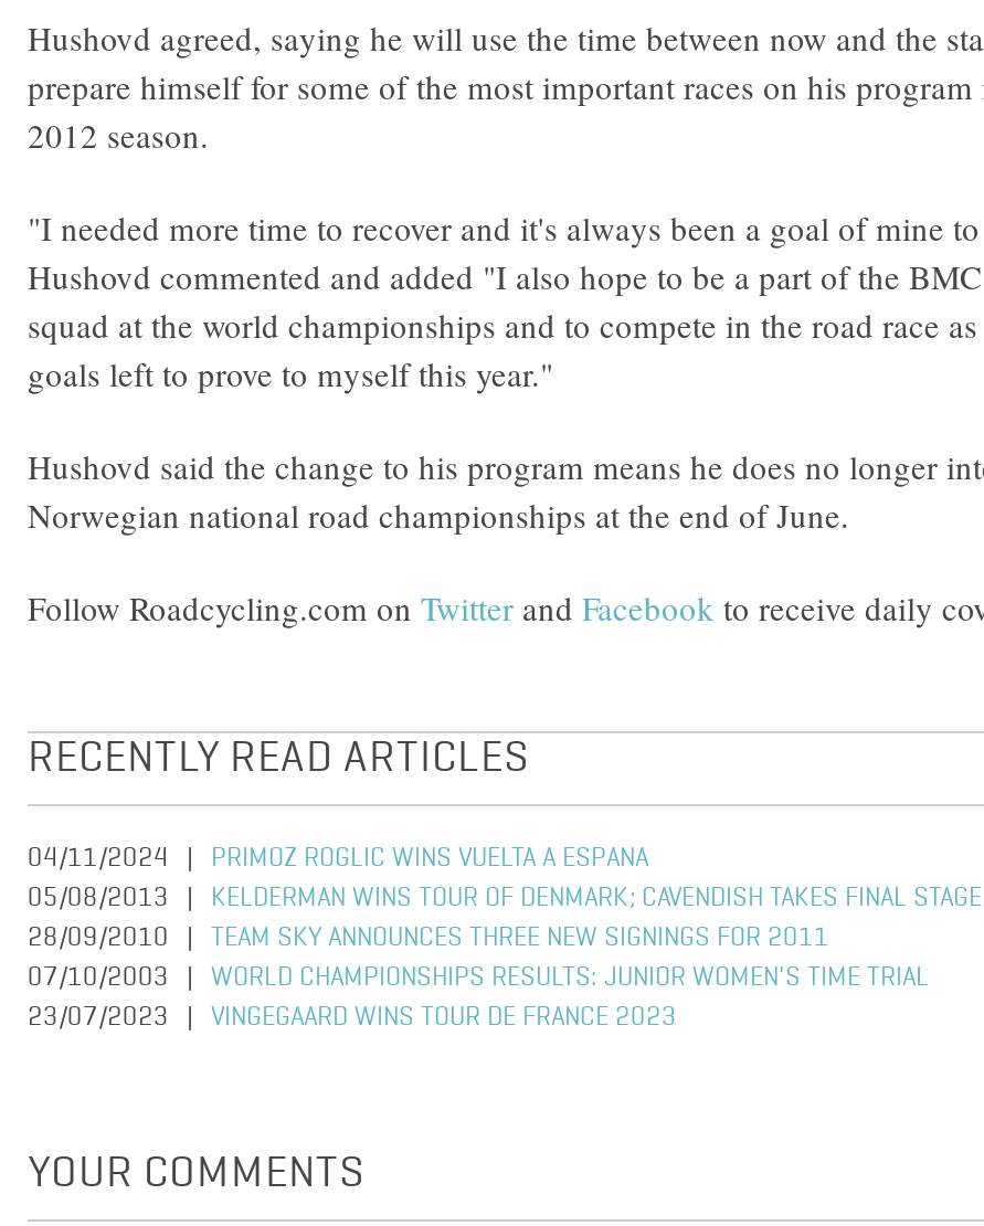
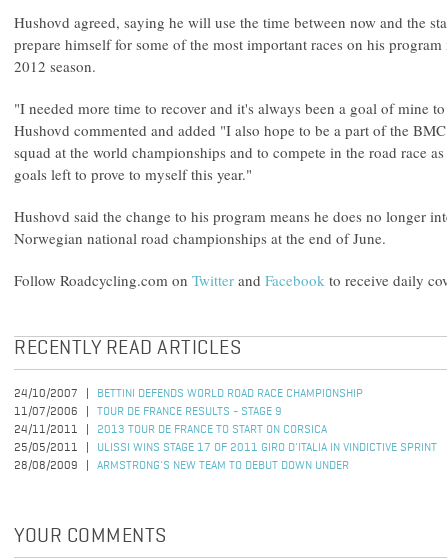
- 04/11/2024
- PRIMOZ ROGLIC WINS VUELTA A ESPANA
+ 24/10/2007
+ BETTINI DEFENDS WORLD ROAD RACE CHAMPIONSHIP

- 05/08/2013
- KELDERMAN WINS TOUR OF DENMARK; CAVENDISH TAKES FINAL STAGE
+ 11/07/2006
+ TOUR DE FRANCE RESULTS - STAGE 9

- 28/09/2010
- TEAM SKY ANNOUNCES THREE NEW SIGNINGS FOR 2011
+ 24/11/2011
+ 2013 TOUR DE FRANCE TO START ON CORSICA

- 07/10/2003
- WORLD CHAMPIONSHIPS RESULTS: JUNIOR WOMEN'S TIME TRIAL
+ 25/05/2011
+ ULISSI WINS STAGE 17 OF 2011 GIRO D'ITALIA IN VINDICTIVE SPRINT

- 23/07/2023
- VINGEGAARD WINS TOUR DE FRANCE 2023
+ 28/08/2009
+ ARMSTRONG'S NEW TEAM TO DEBUT DOWN UNDER
